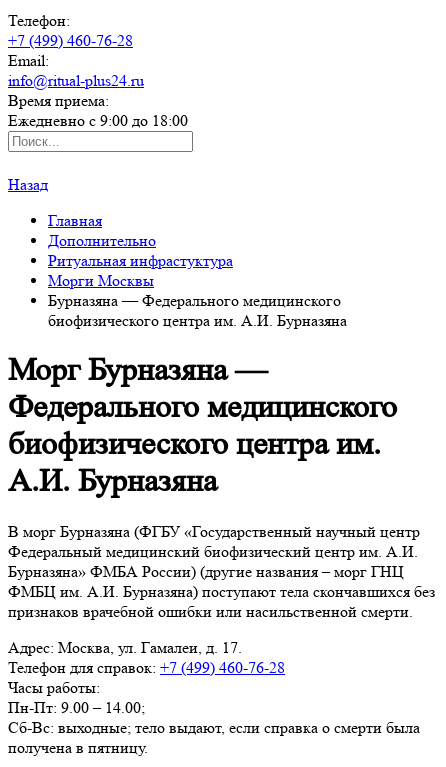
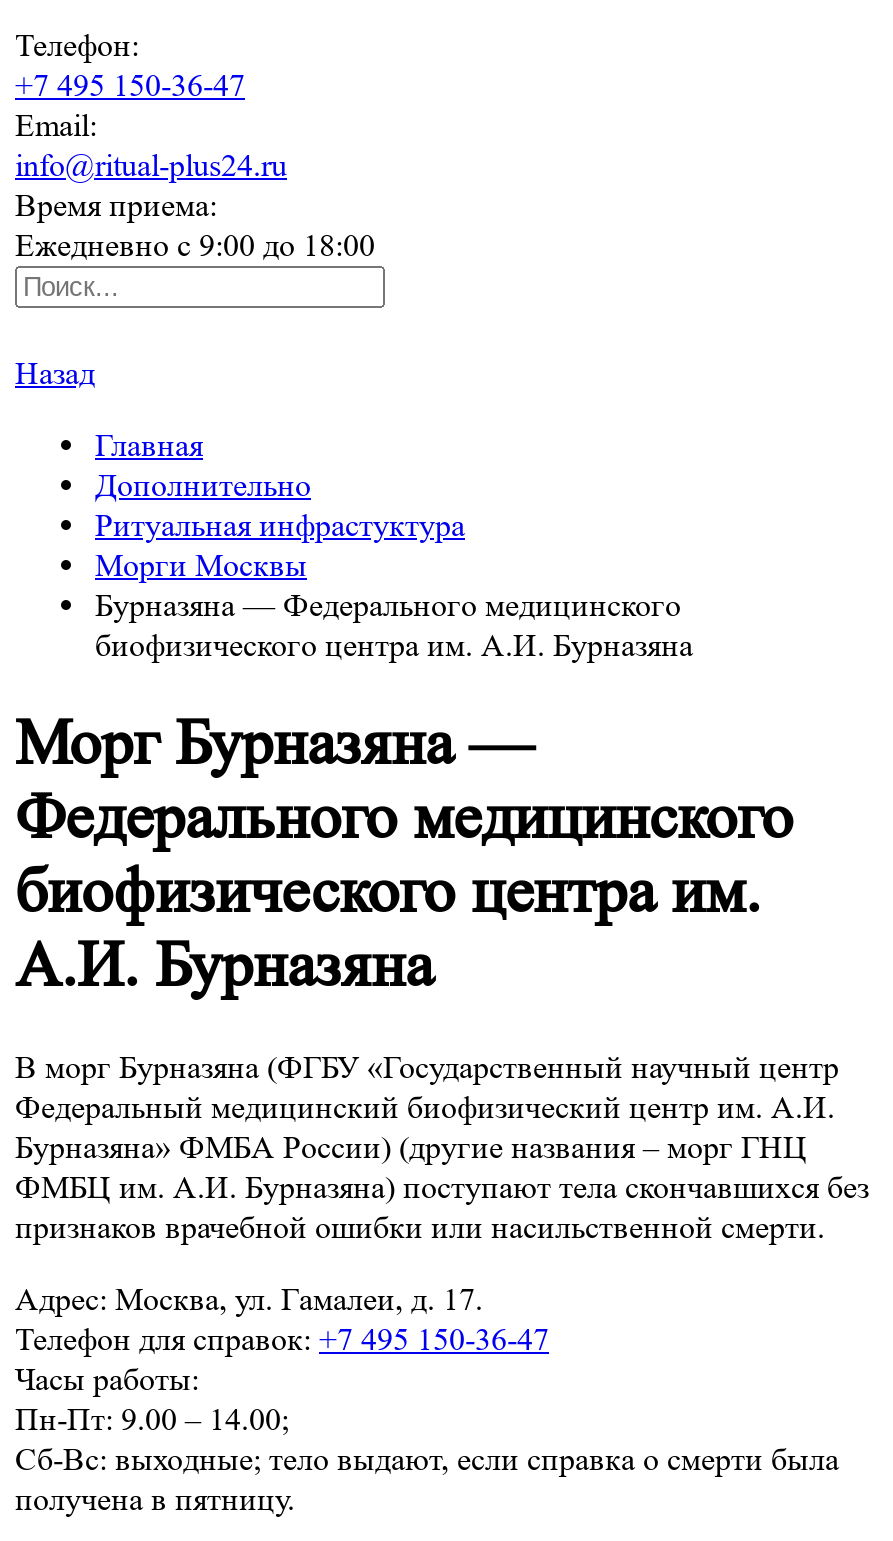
- +7 (499) 460-76-28
+ +7 495 150-36-47

- Телефон для справок: +7 (499) 460-76-28
+ Телефон для справок: +7 495 150-36-47
